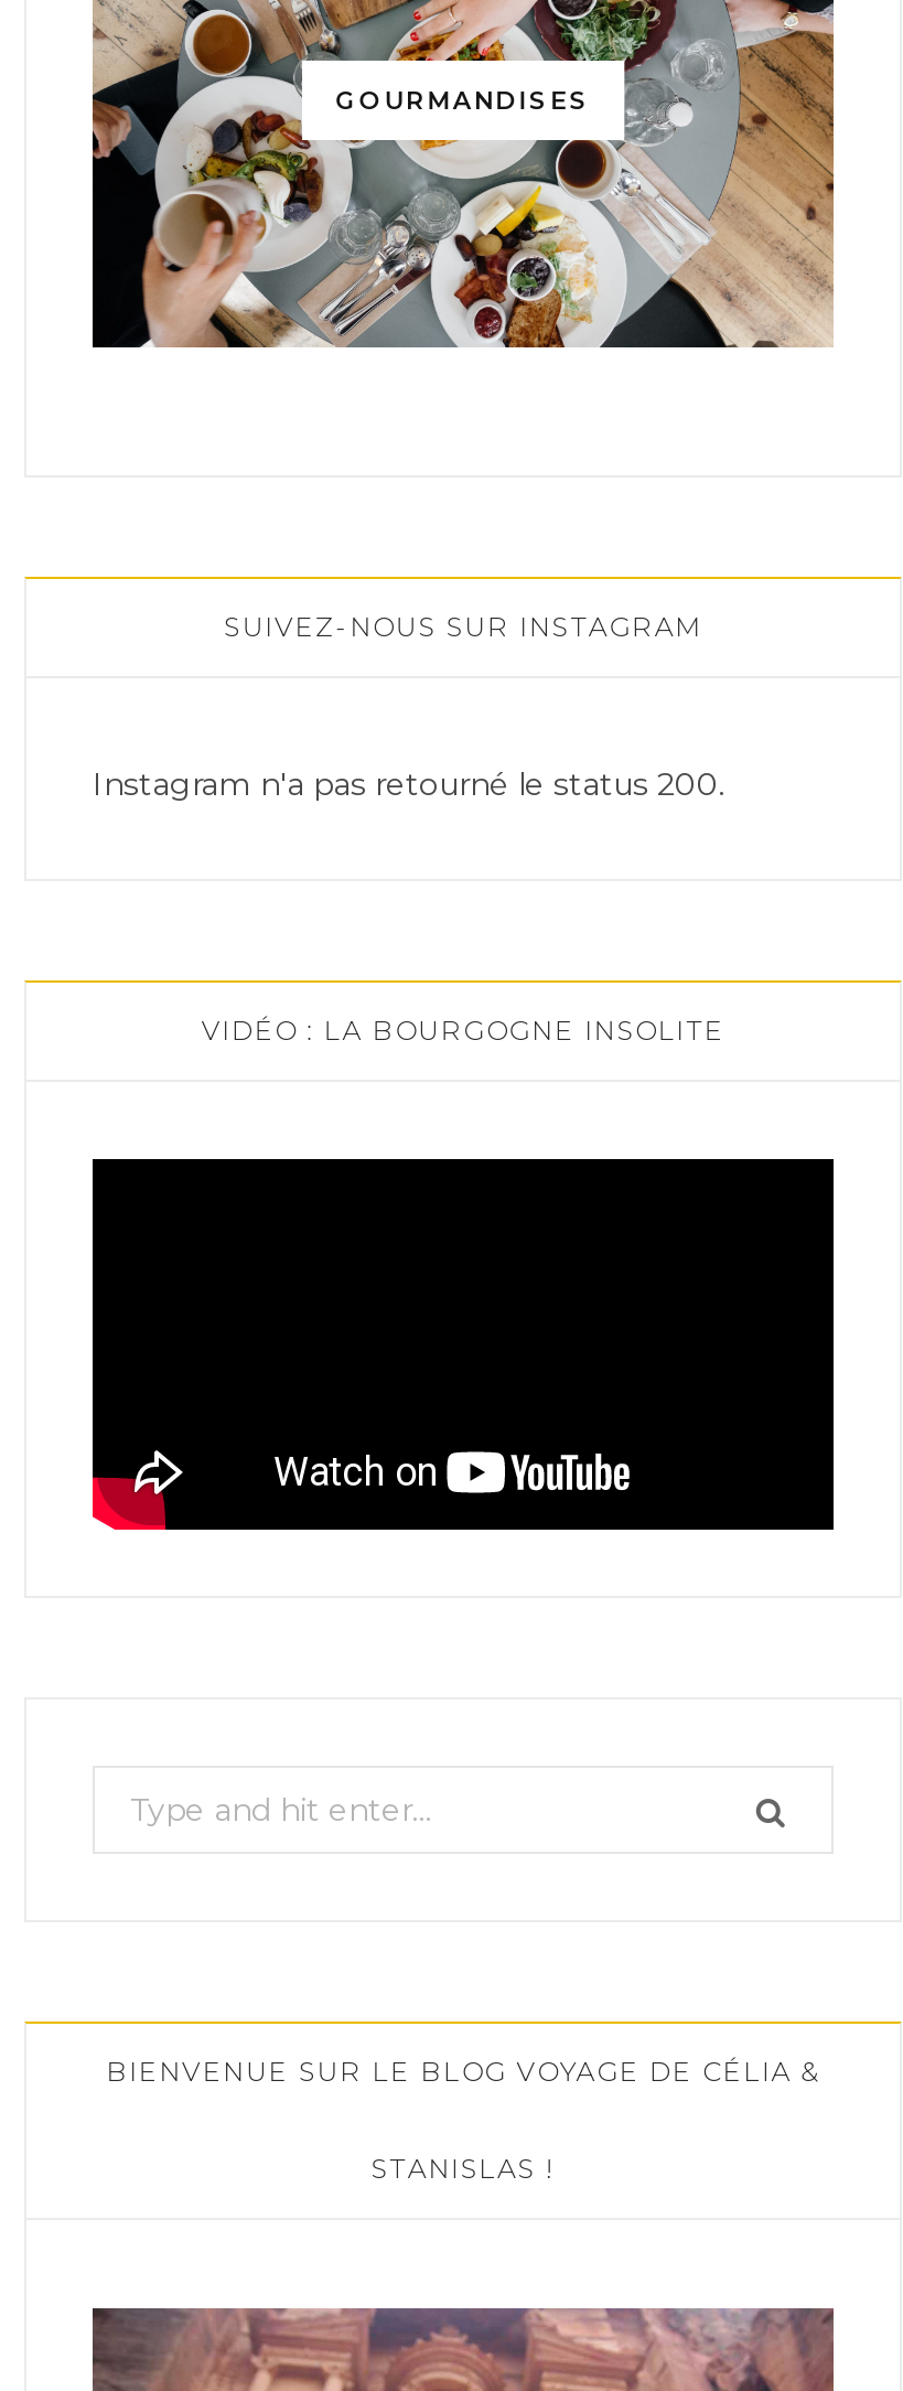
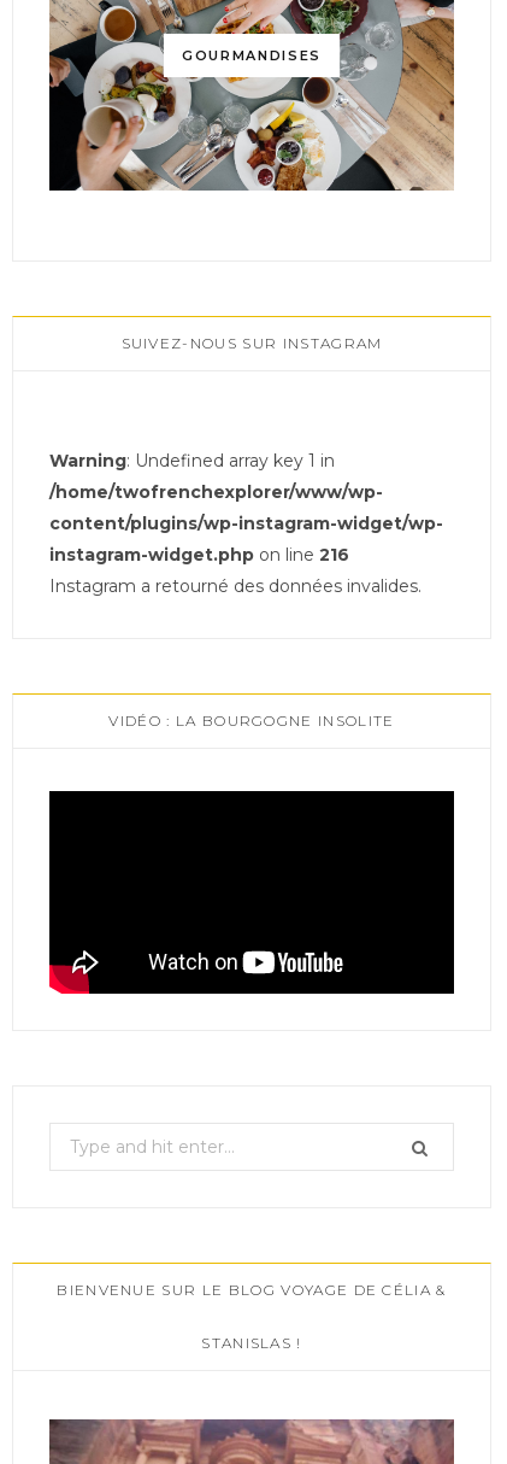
- Instagram n'a pas retourné le status 200.
+ Warning: Undefined array key 1 in
+ /home/twofrenchexplorer/www/wp-
+ content/plugins/wp-instagram-widget/wp-
+ instagram-widget.php on line 216
+ Instagram a retourné des données invalides.
